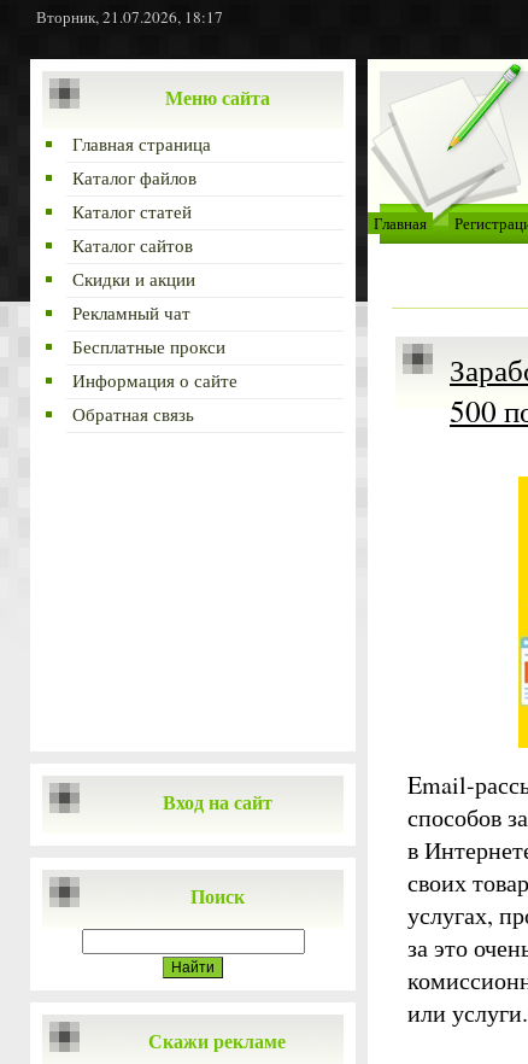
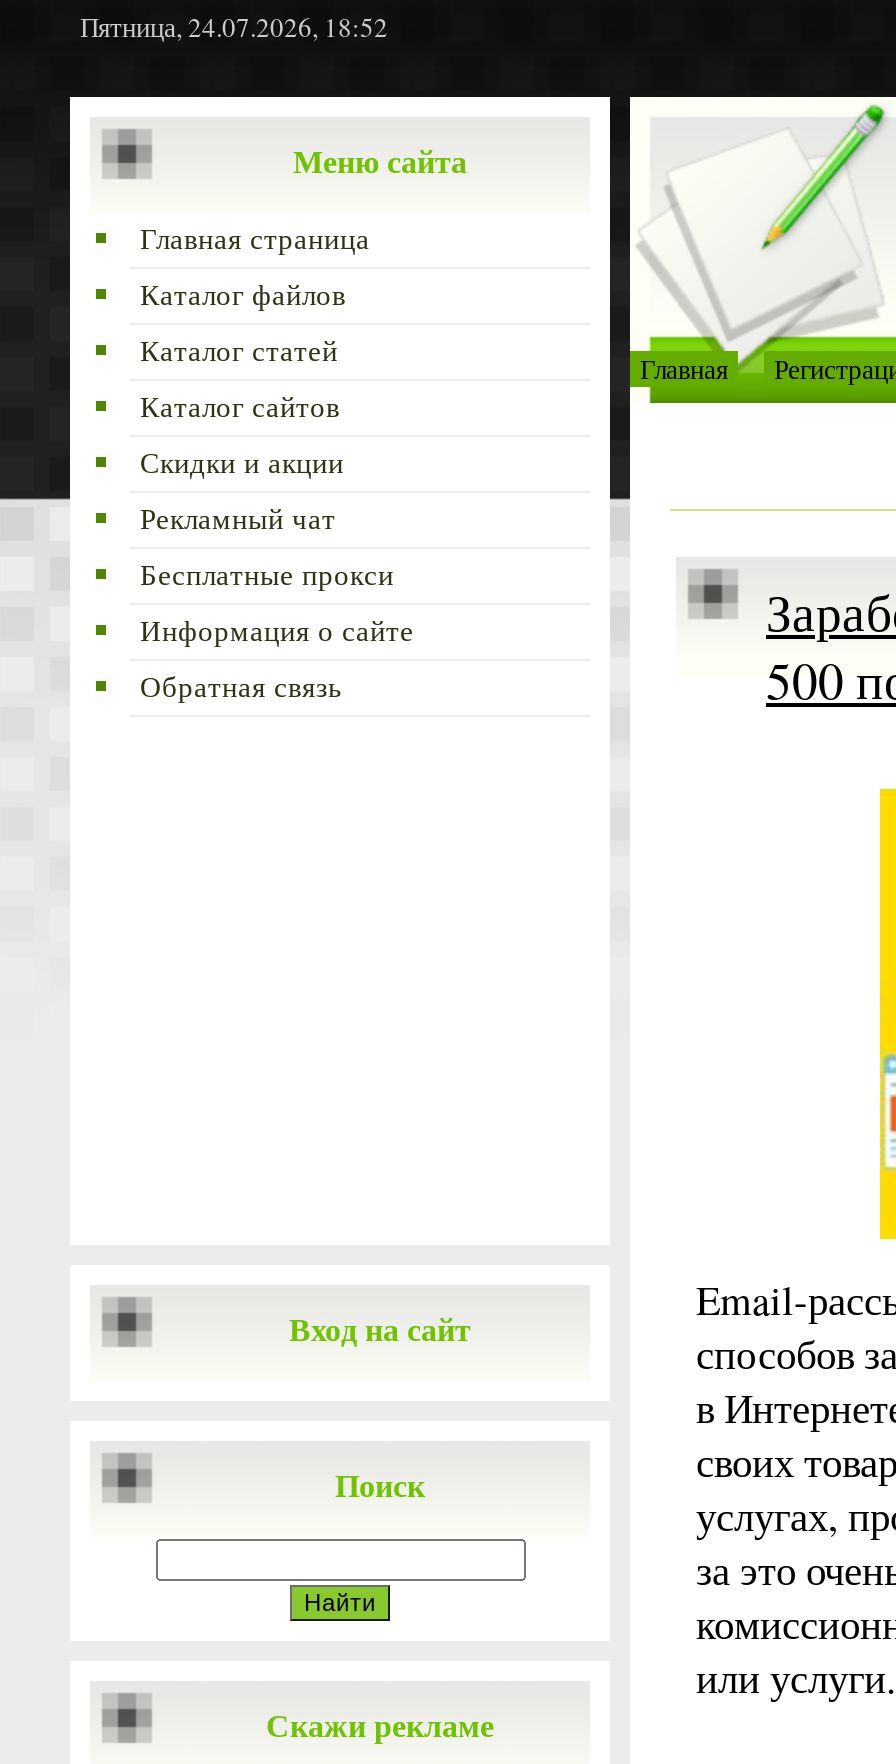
- Вторник, 21.07.2026, 18:17
+ Пятница, 24.07.2026, 18:52
